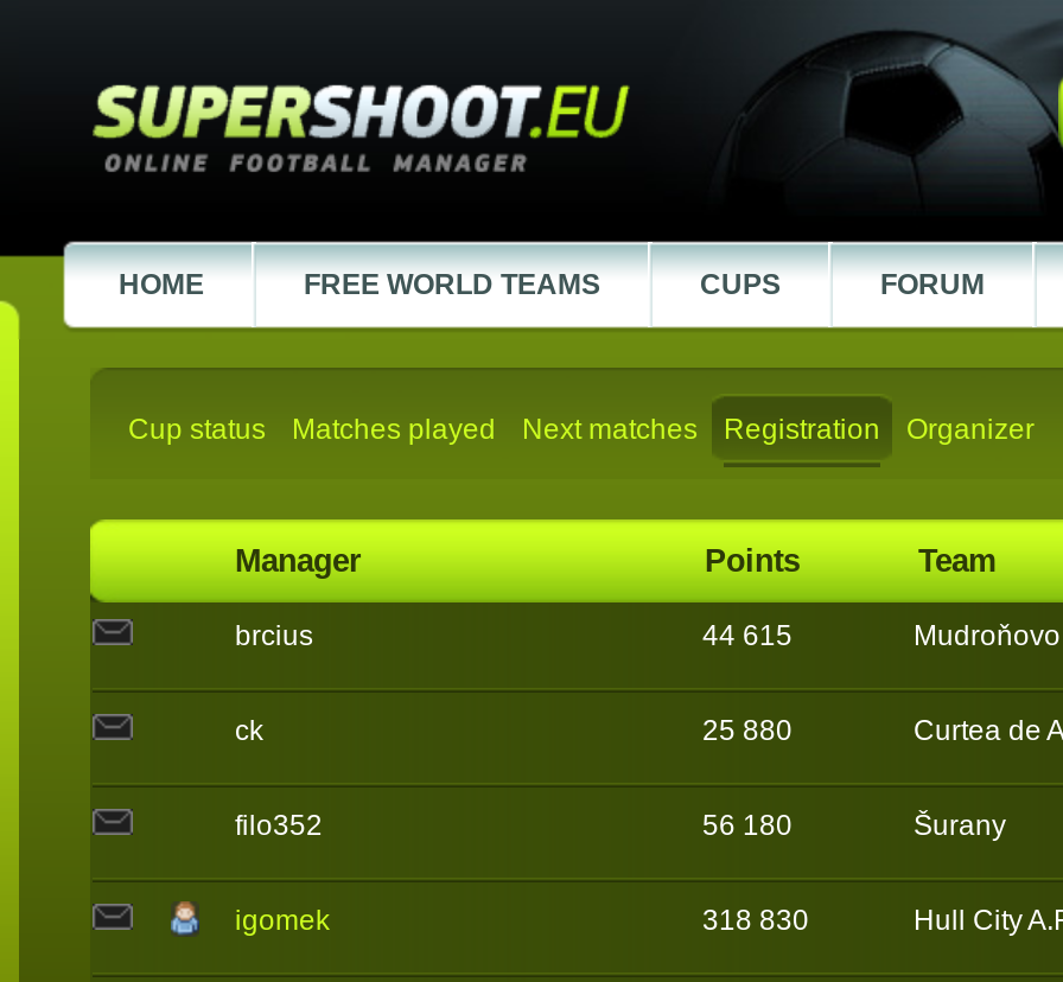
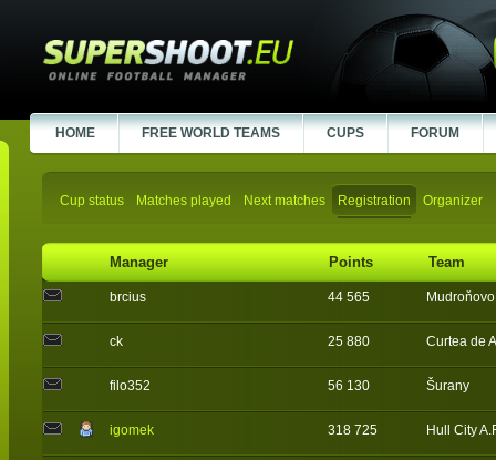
- 44 615
+ 44 565

- 56 180
+ 56 130

- 318 830
+ 318 725
